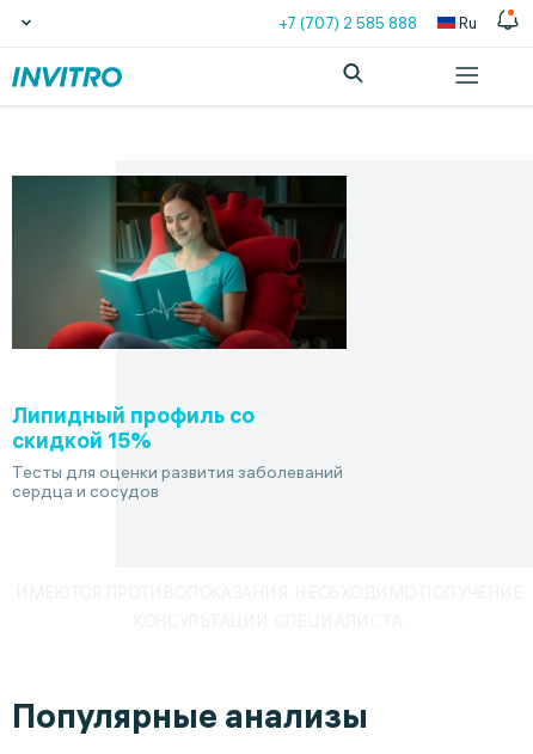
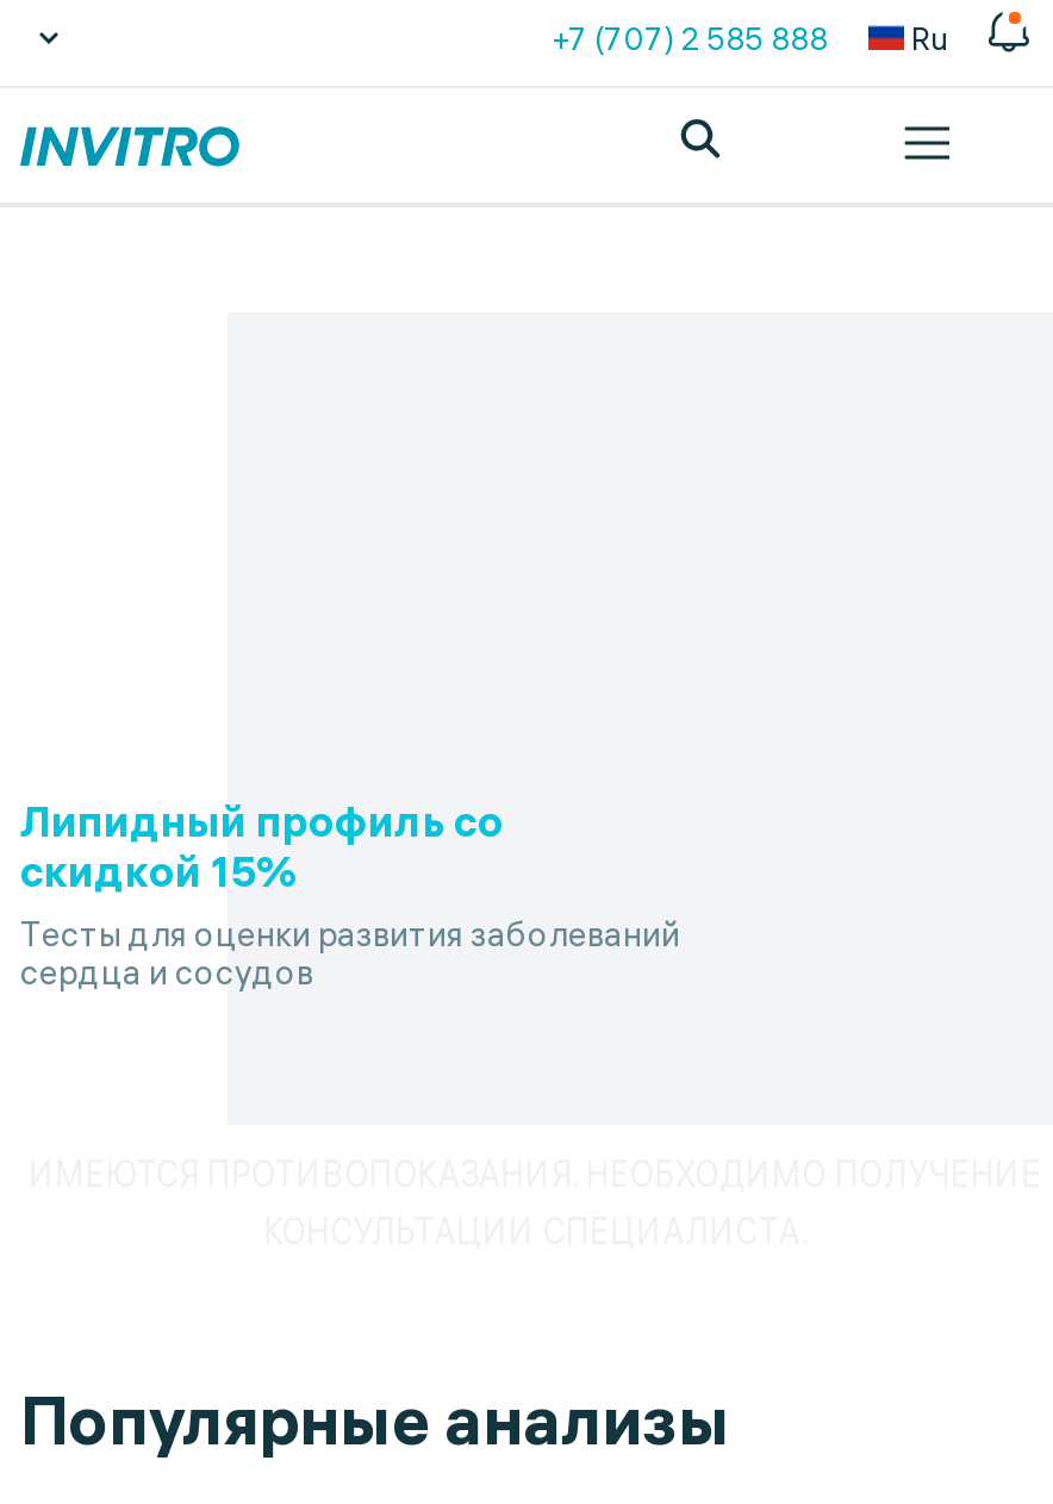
- [image]
